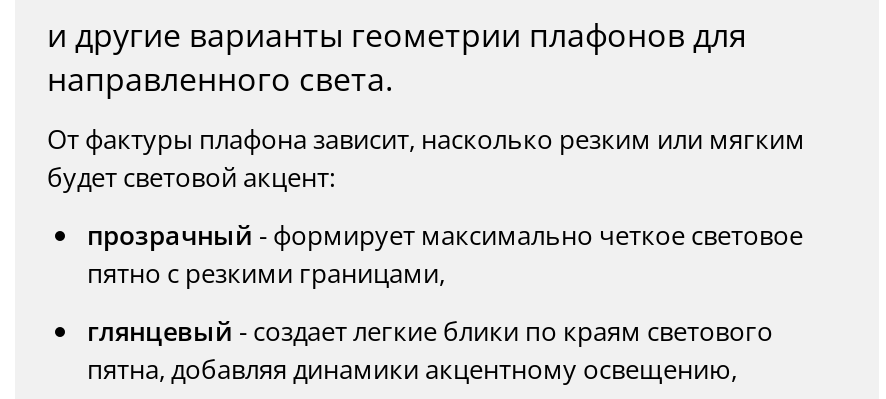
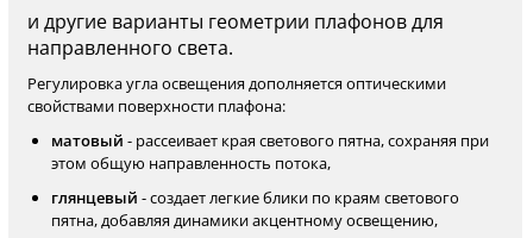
- От фактуры плафона зависит, насколько резким или мягким
- будет световой акцент:
+ Регулировка угла освещения дополняется оптическими
+ свойствами поверхности плафона:

- прозрачный - формирует максимально четкое световое
- пятно с резкими границами,
+ матовый - рассеивает края светового пятна, сохраняя при
+ этом общую направленность потока,
